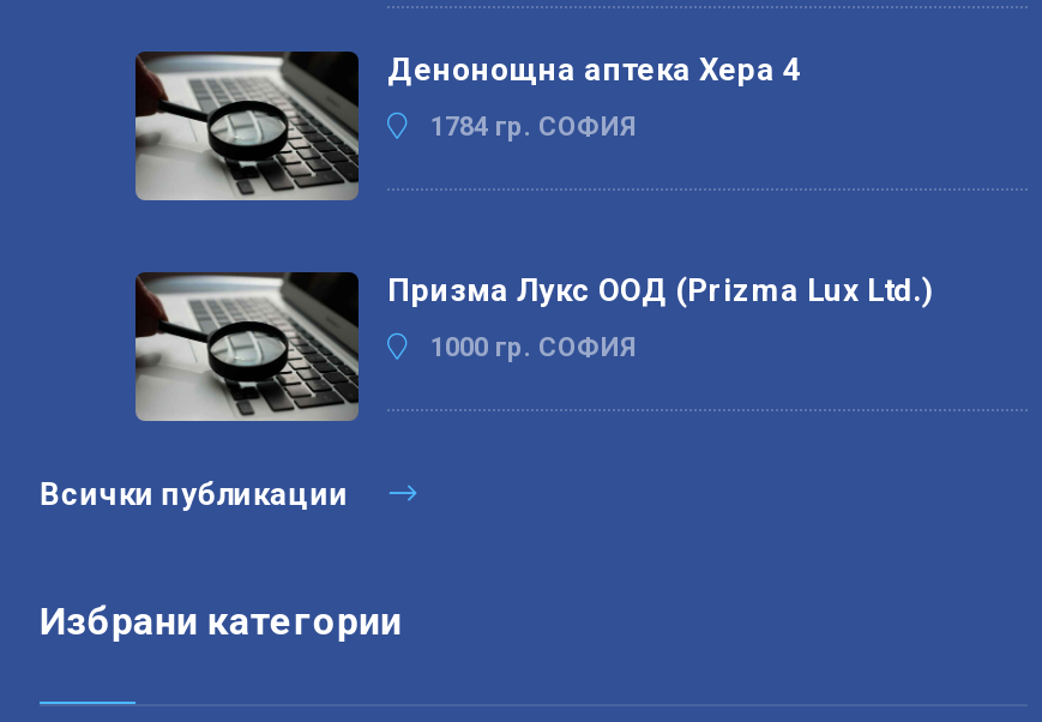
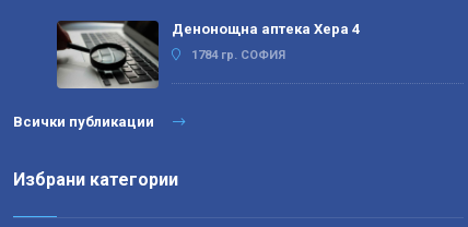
- Призма Лукс ООД (Prizma Lux Ltd.)
- 1000 гр. СОФИЯ
